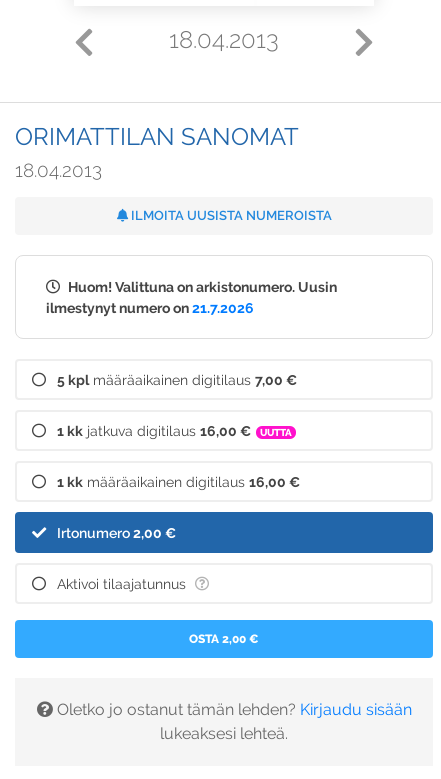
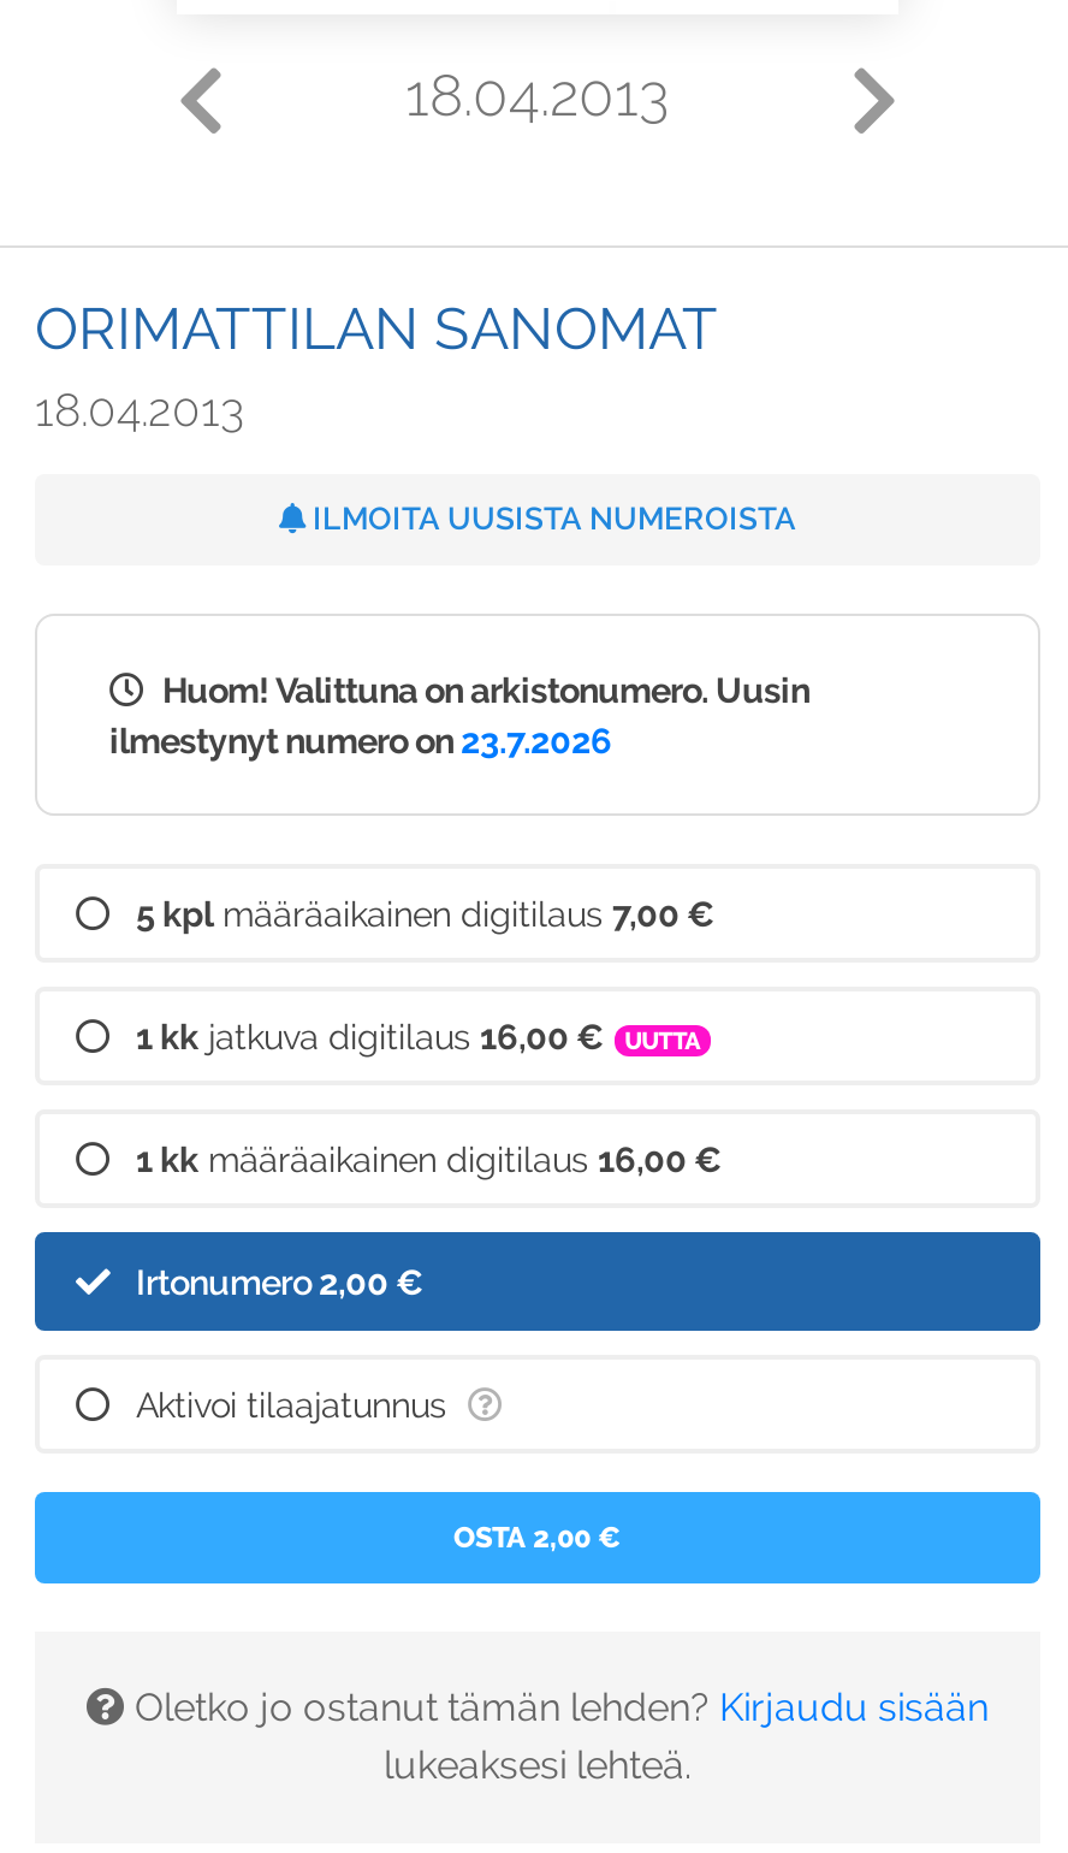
- ilmestynyt numero on 21.7.2026
+ ilmestynyt numero on 23.7.2026
